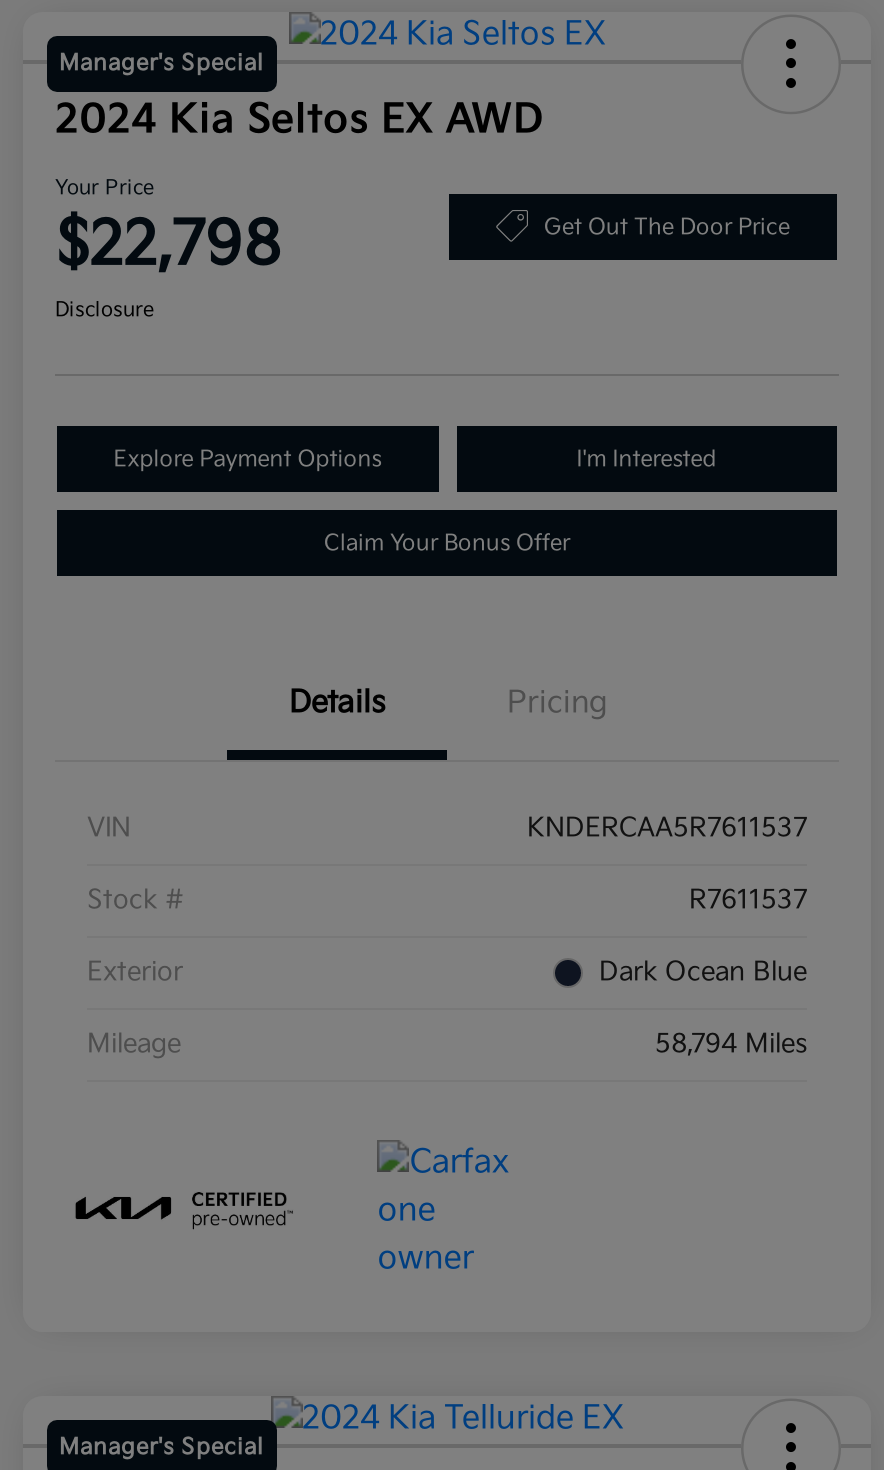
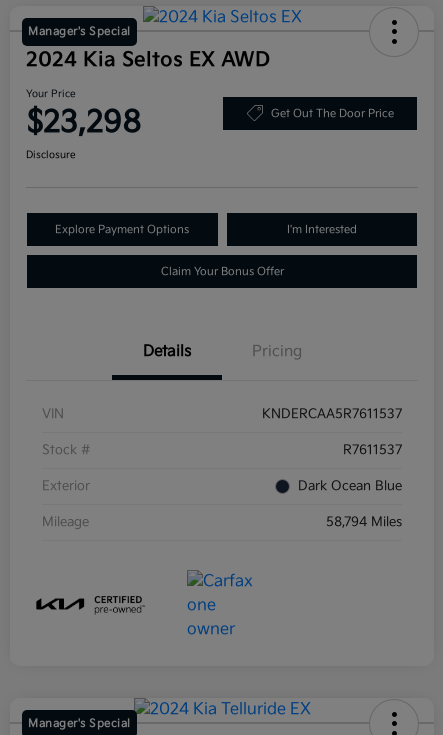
- $22,798
+ $23,298
